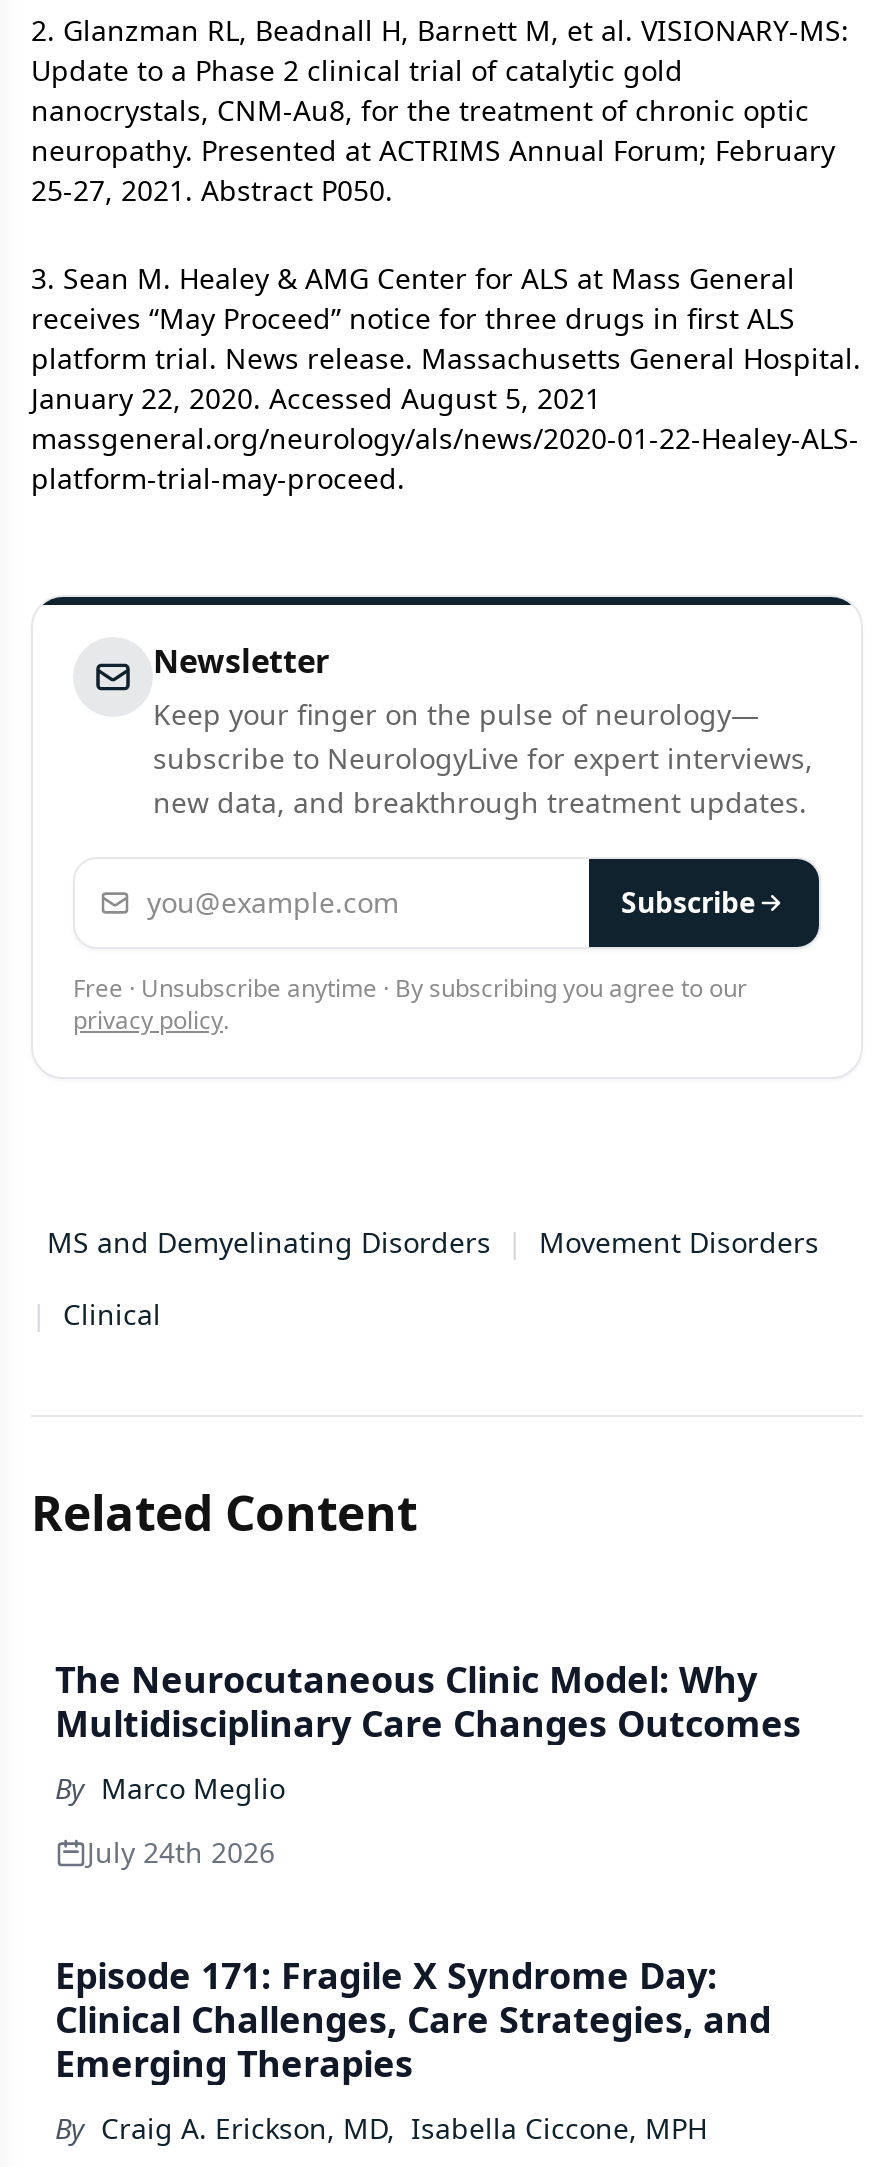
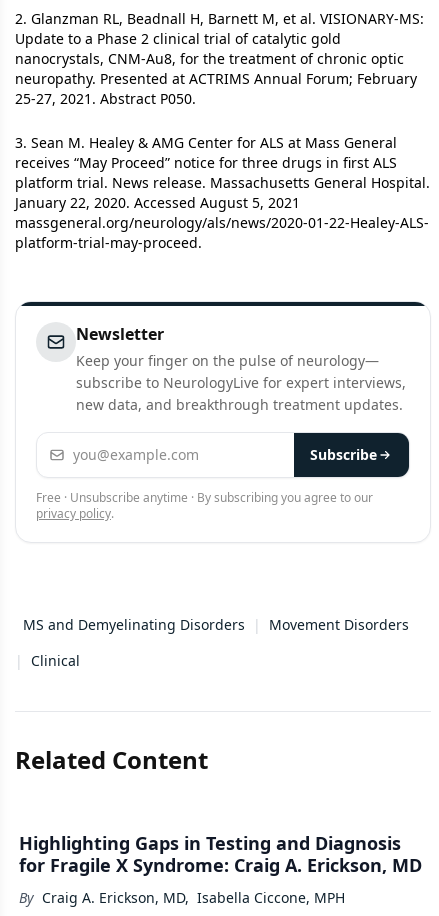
- The Neurocutaneous Clinic Model: Why
- Multidisciplinary Care Changes Outcomes
- By Marco Meglio
- July 24th 2026
- Episode 171: Fragile X Syndrome Day:
- Clinical Challenges, Care Strategies, and
- Emerging Therapies
+ Highlighting Gaps in Testing and Diagnosis
+ for Fragile X Syndrome: Craig A. Erickson, MD
